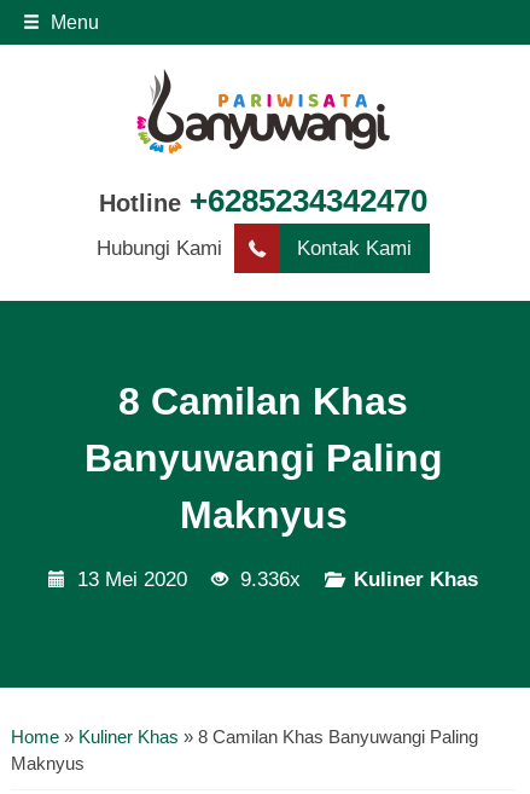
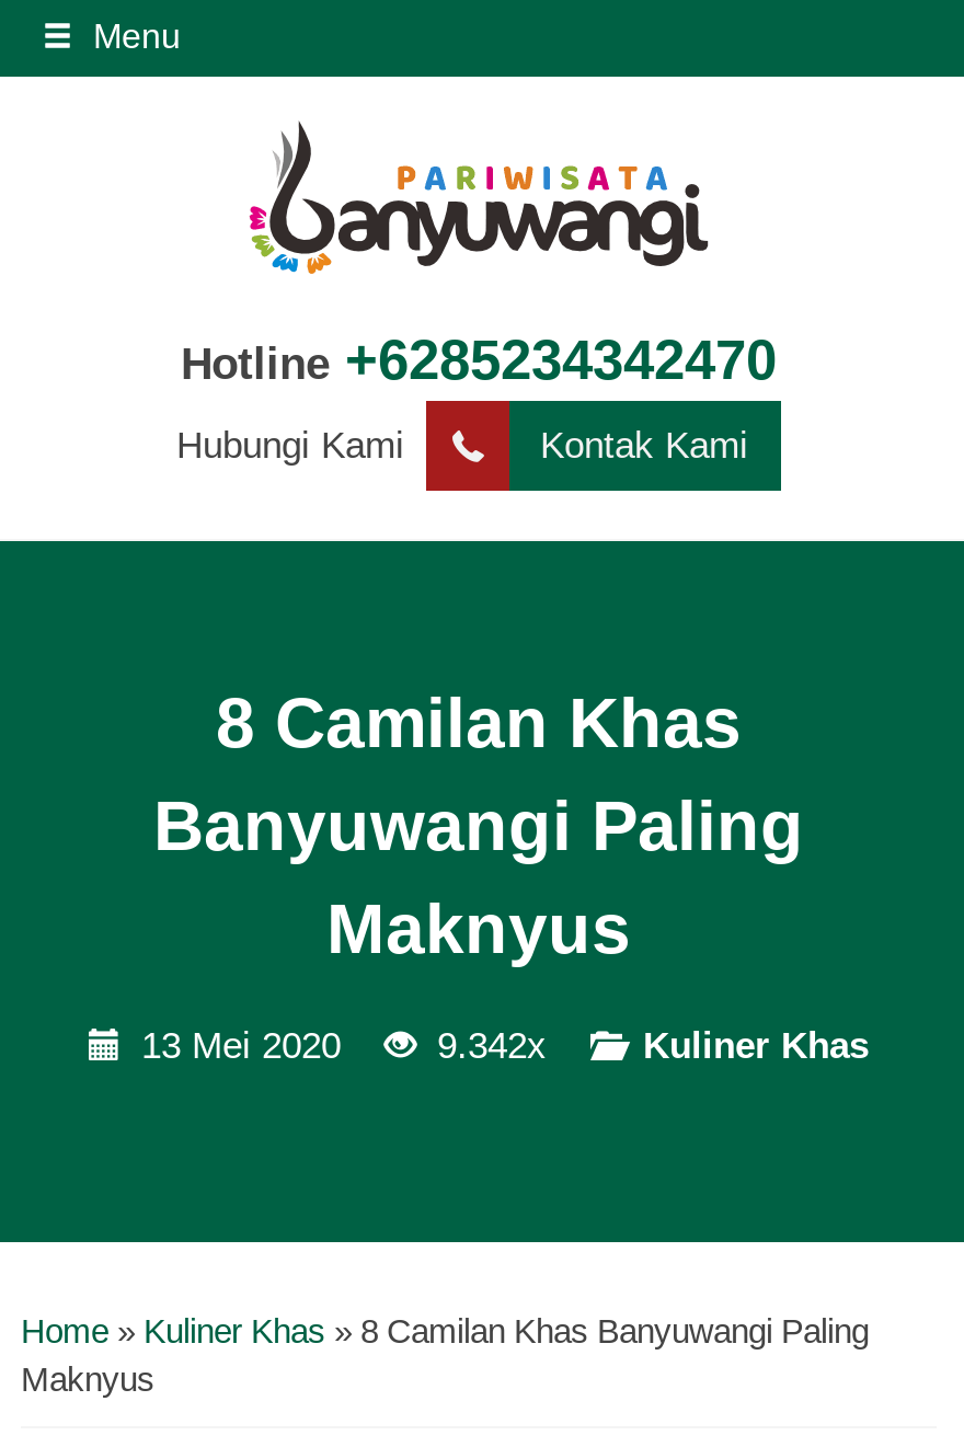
- 13 Mei 2020 9.336x
+ 13 Mei 2020 9.342x
